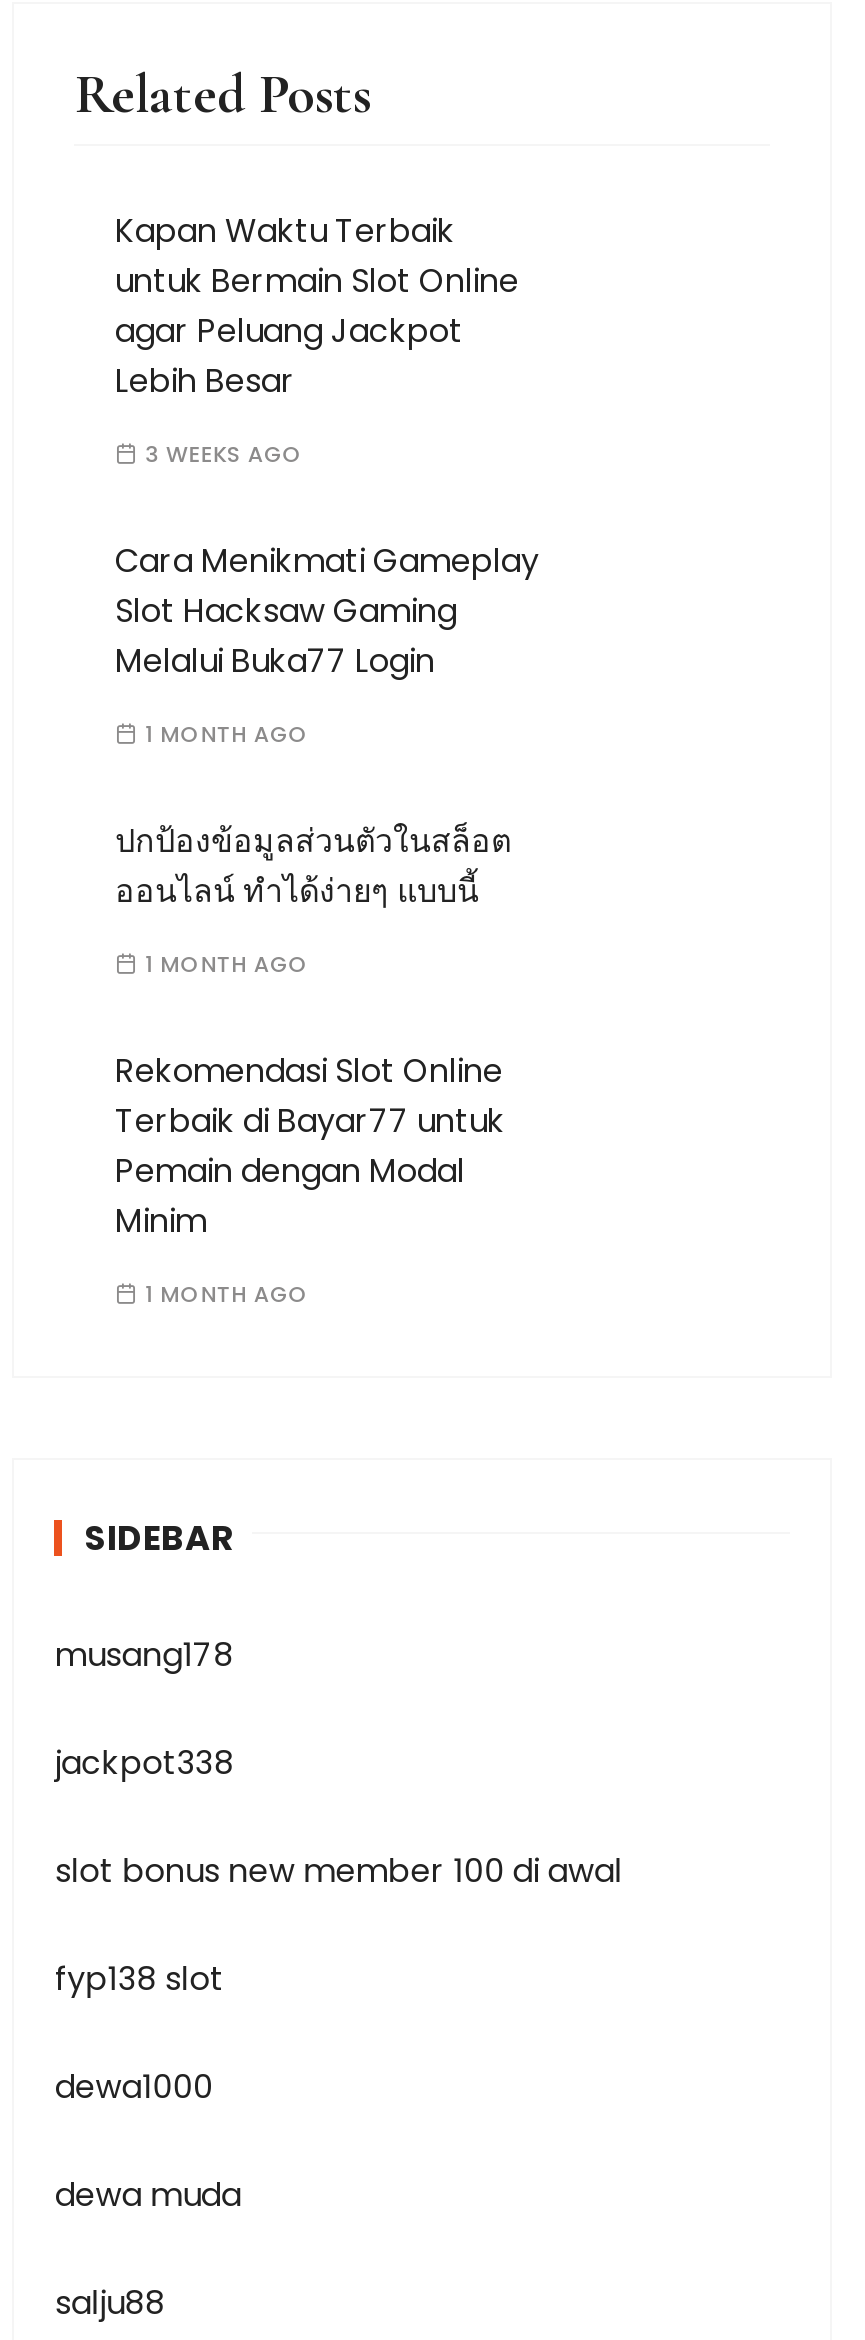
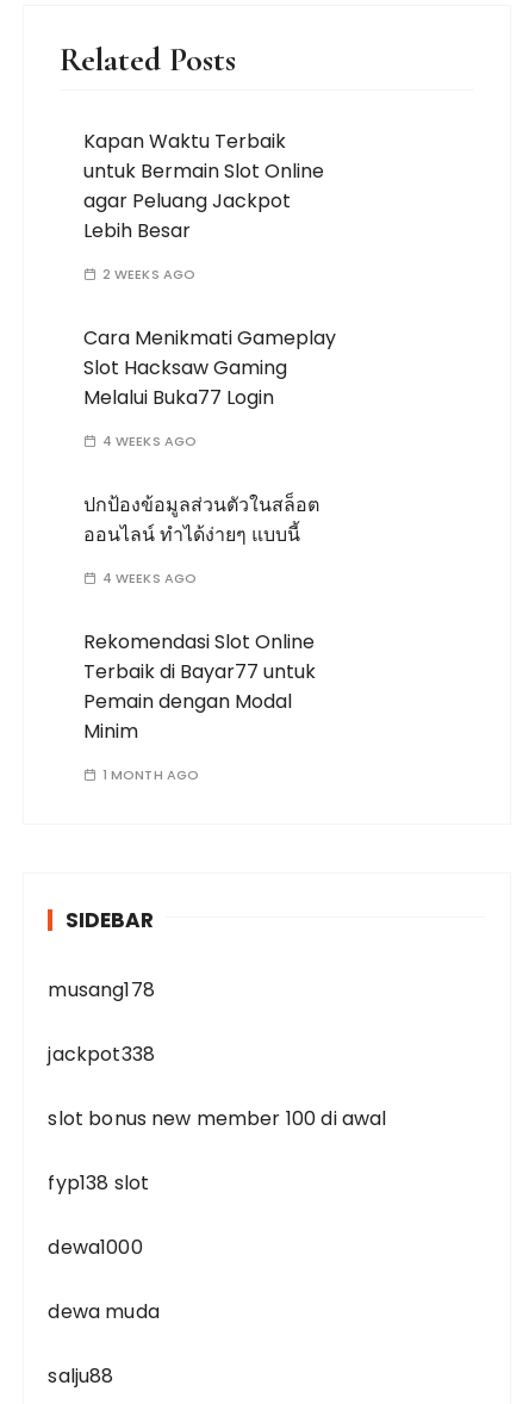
- 3 WEEKS AGO
+ 2 WEEKS AGO

- 1 MONTH AGO
+ 4 WEEKS AGO

- 1 MONTH AGO
+ 4 WEEKS AGO
